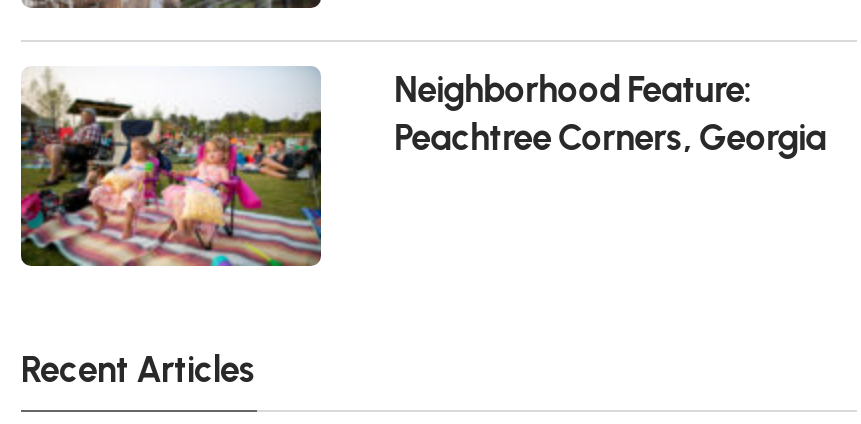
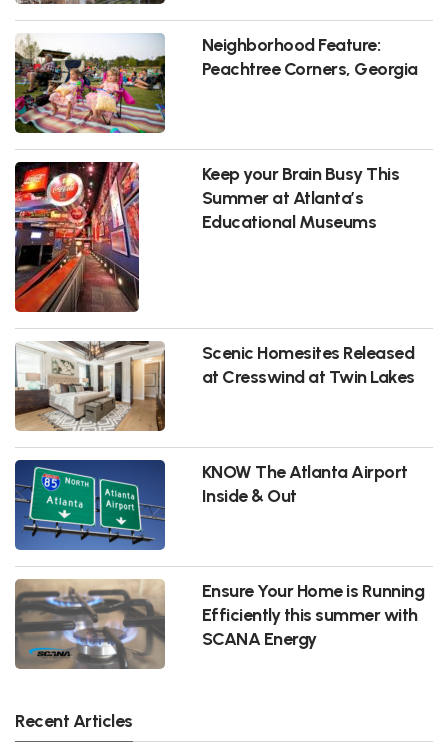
+ [image]
+ Scenic Homesites Released
+ at Cresswind at Twin Lakes

+ [image]
+ KNOW The Atlanta Airport
+ Inside & Out

+ [image]
+ Ensure Your Home is Running
+ Efficiently this summer with
+ SCANA Energy

+ [image]

+ Keep your Brain Busy This
+ Summer at Atlanta’s
+ Educational Museums
